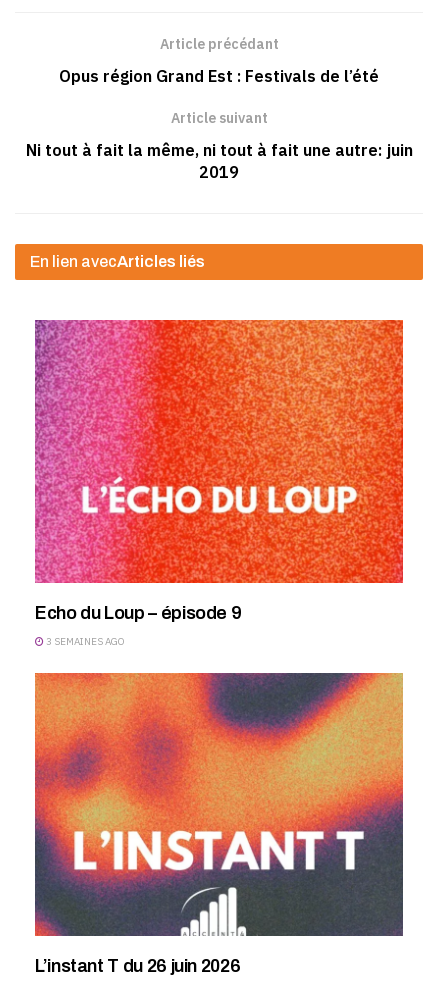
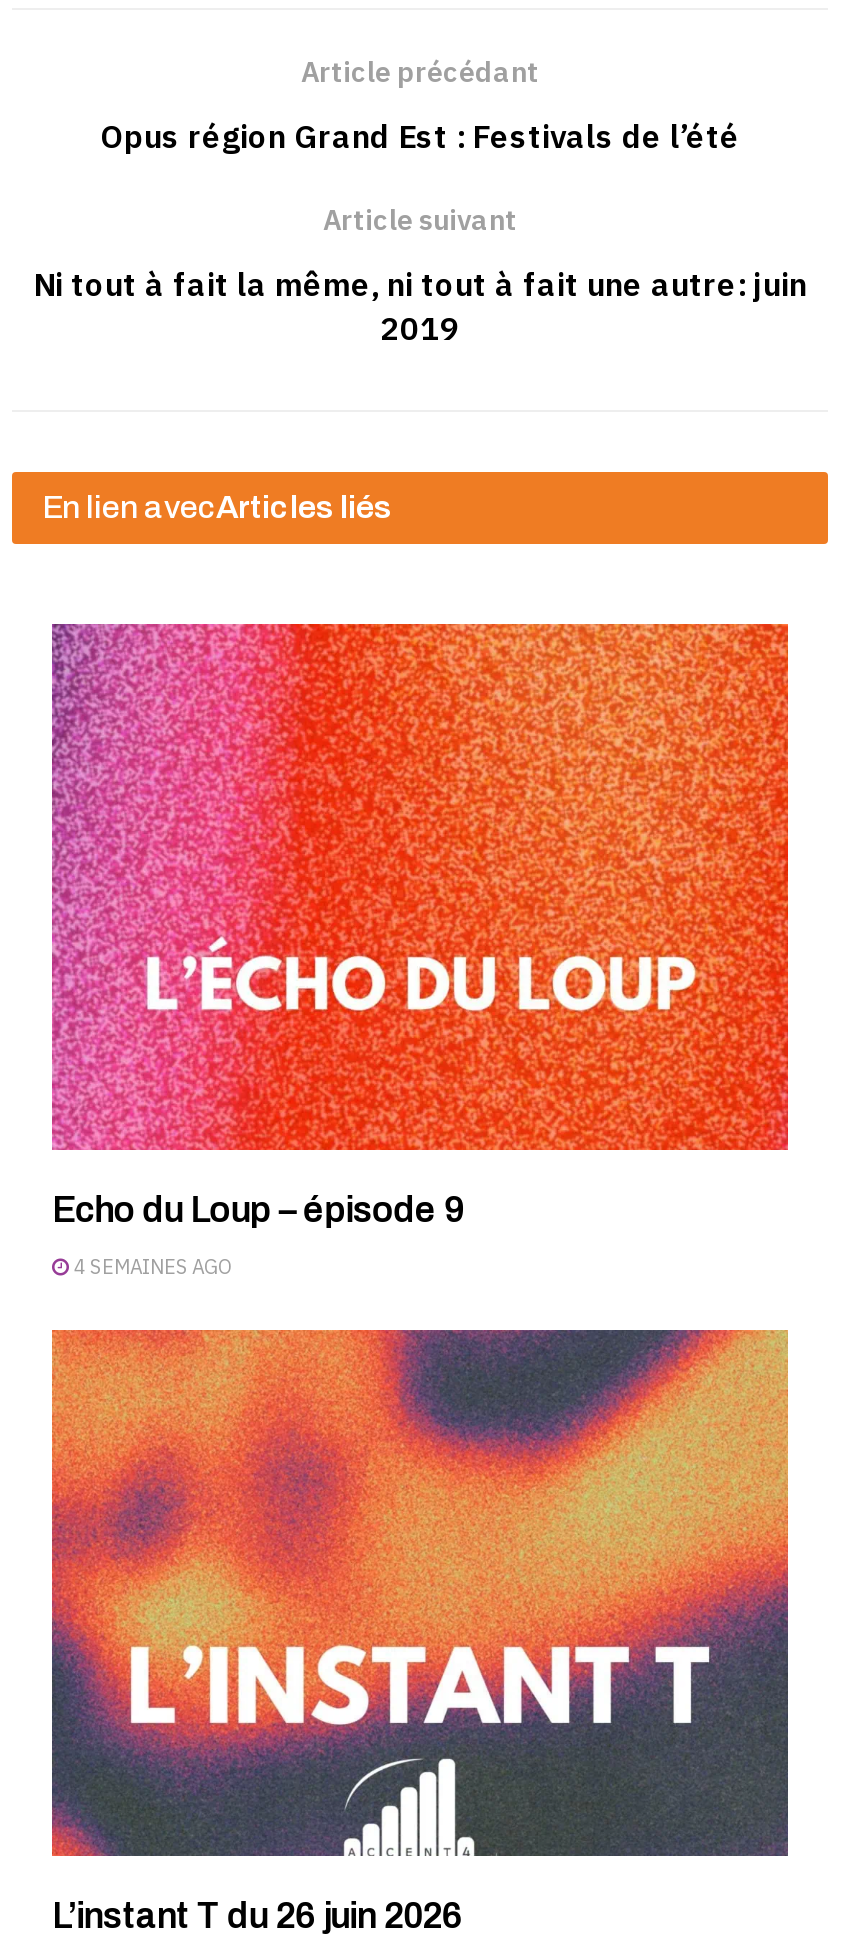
- 3 SEMAINES AGO
+ 4 SEMAINES AGO
